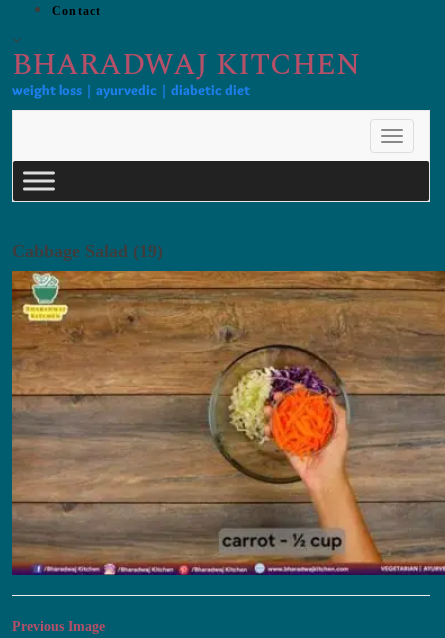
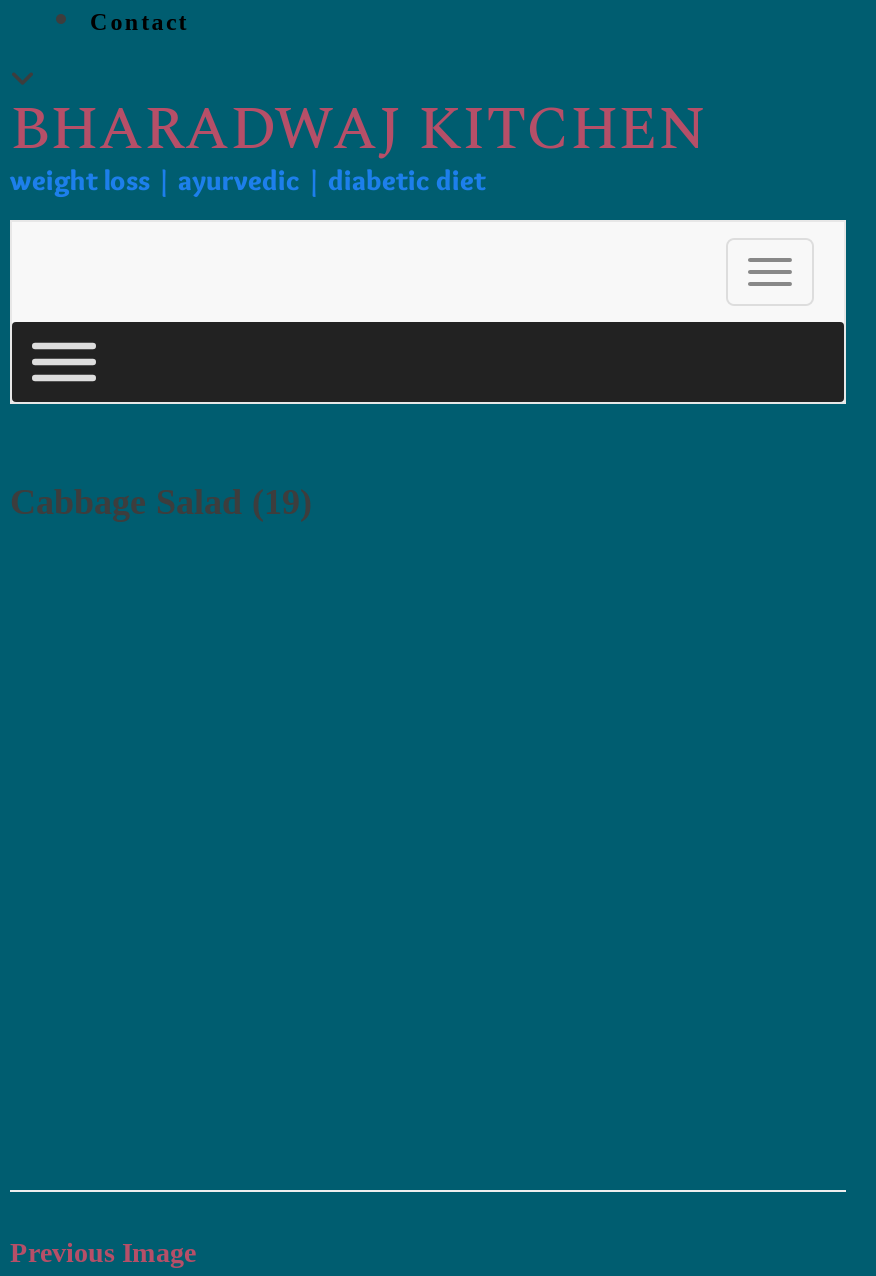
- [image]
